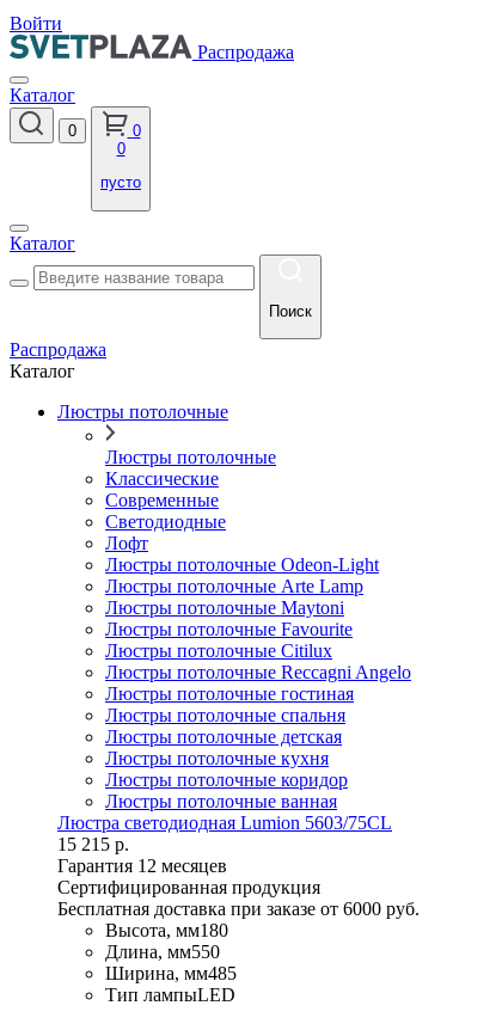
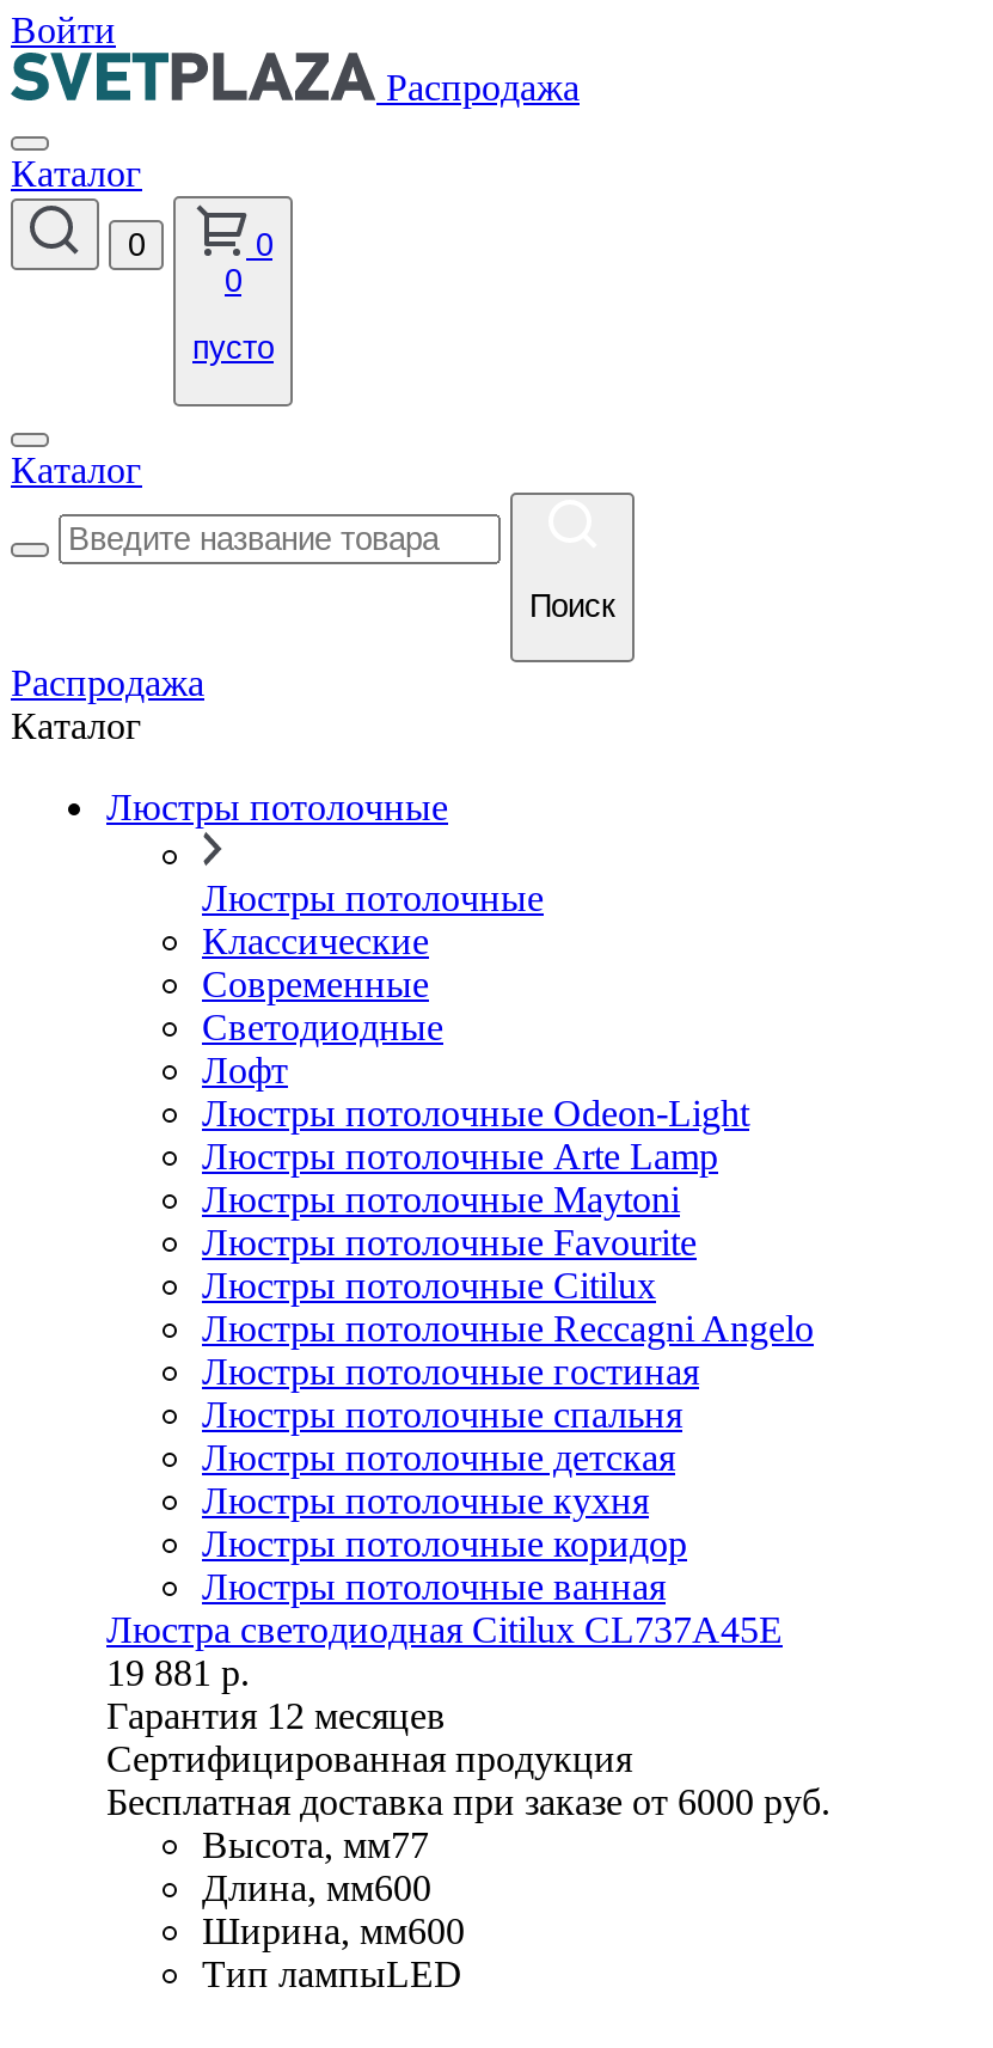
- Люстра светодиодная Lumion 5603/75CL
+ Люстра светодиодная Citilux CL737A45E

- 15 215 р.
+ 19 881 р.

- Высота, мм180
+ Высота, мм77

- Длина, мм550
+ Длина, мм600

- Ширина, мм485
+ Ширина, мм600
